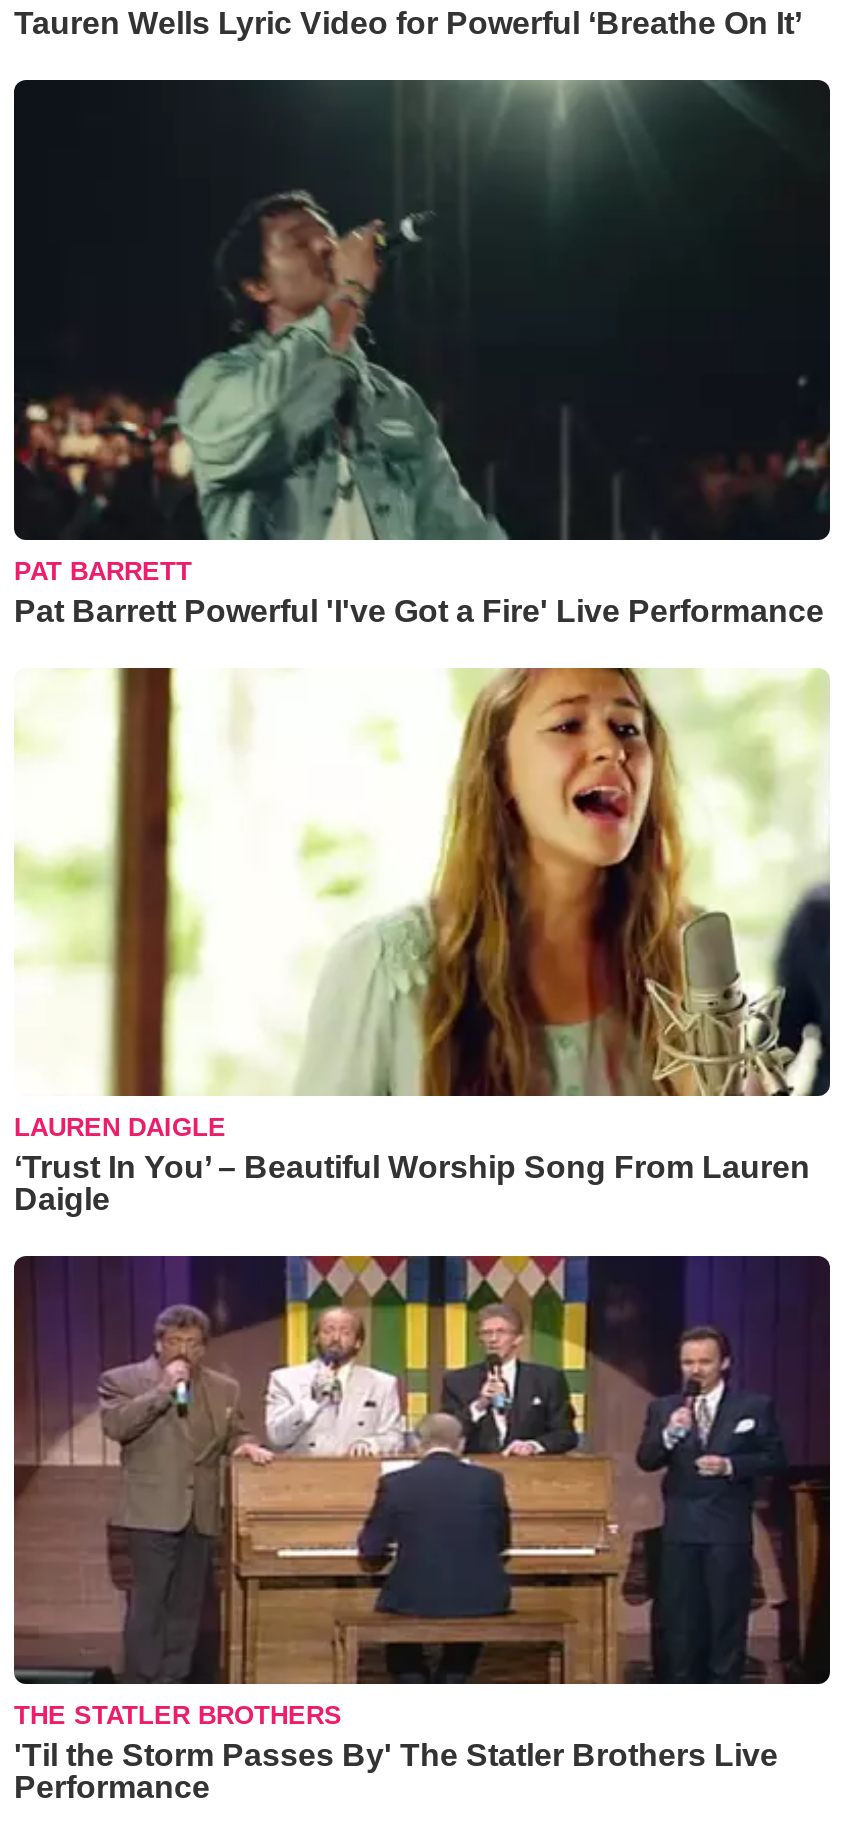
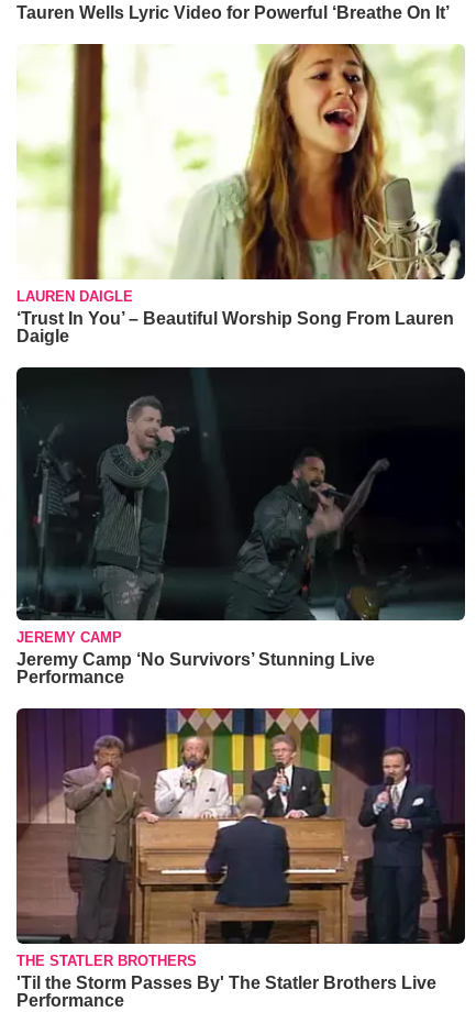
- [image]
- PAT BARRETT
- Pat Barrett Powerful 'I've Got a Fire' Live Performance

moved up: [image] | LAUREN DAIGLE | ‘Trust In You’ – Beautiful Worship Song From Lauren | Daigle

+ [image]
+ JEREMY CAMP
+ Jeremy Camp ‘No Survivors’ Stunning Live
+ Performance
